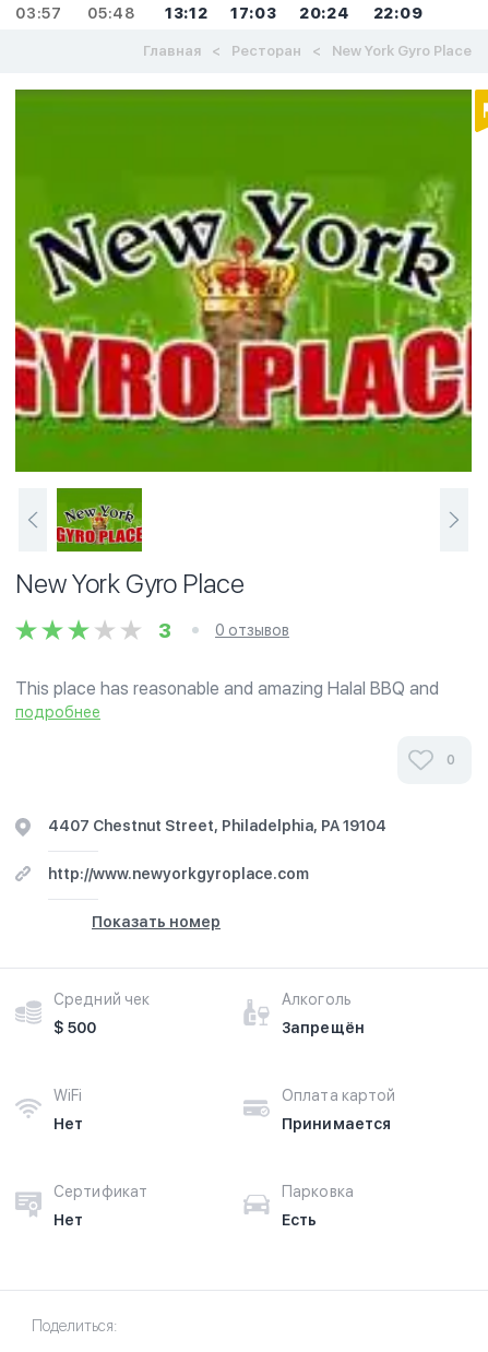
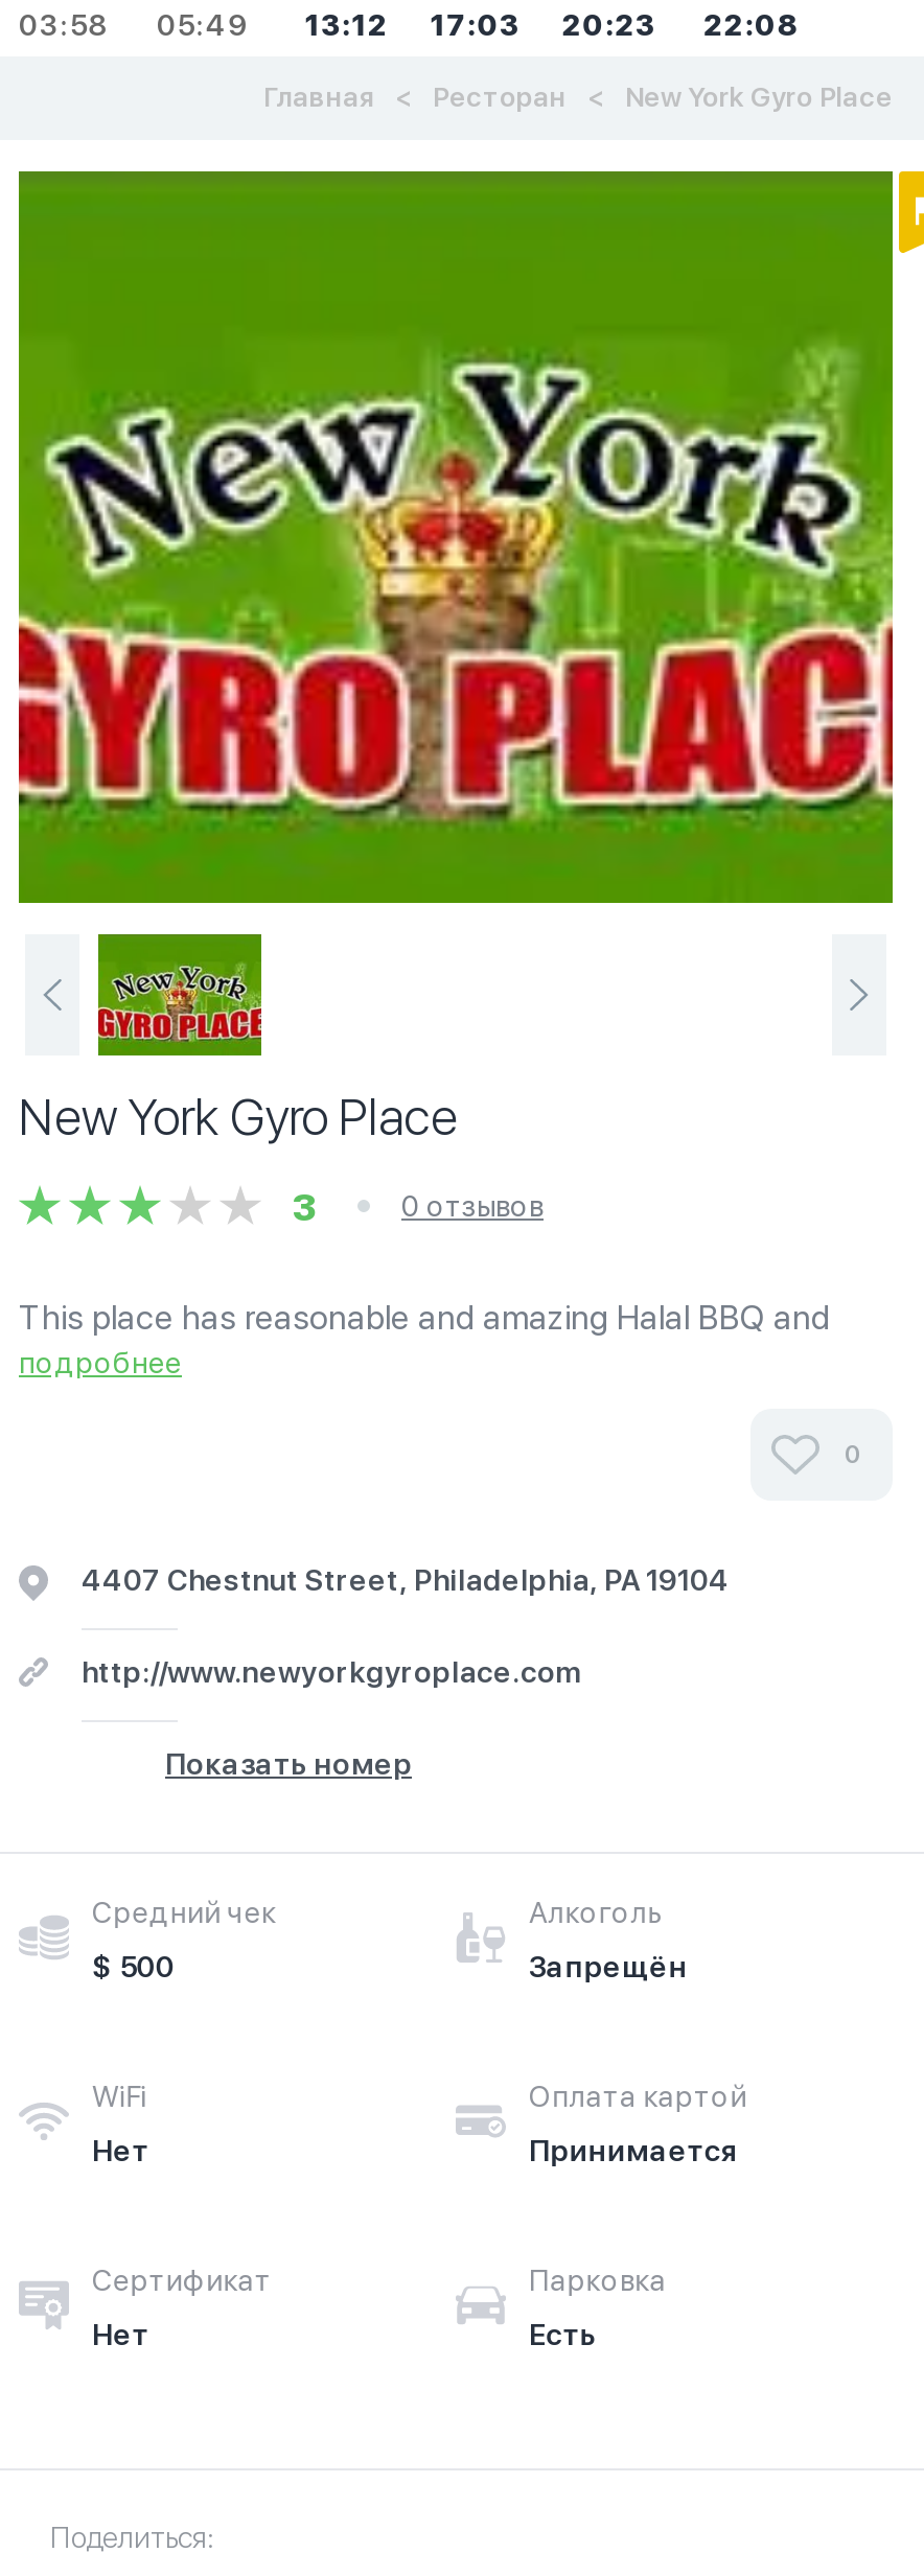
- 03:57
+ 03:58

- 05:48
+ 05:49

- 20:24
+ 20:23

- 22:09
+ 22:08
